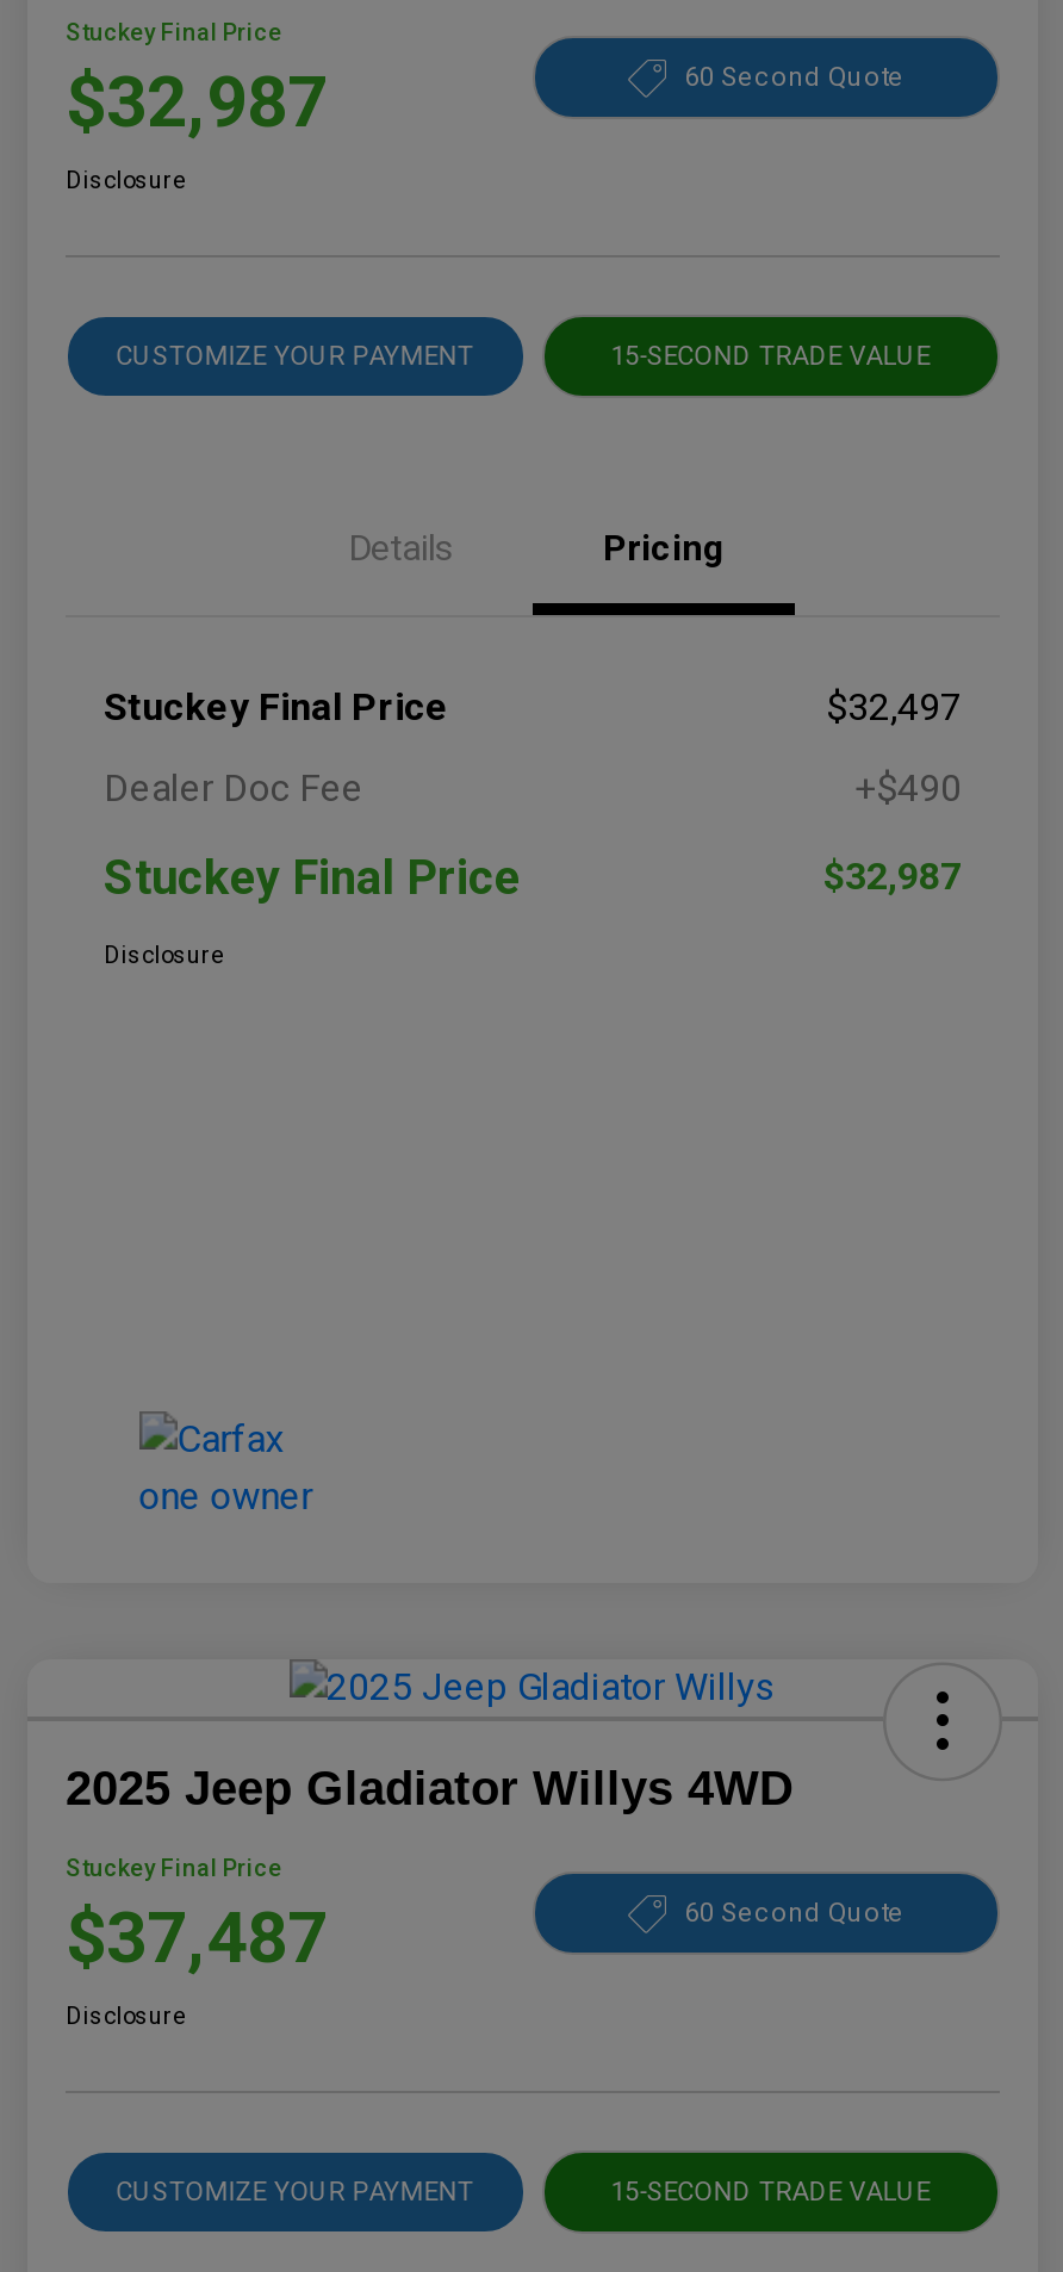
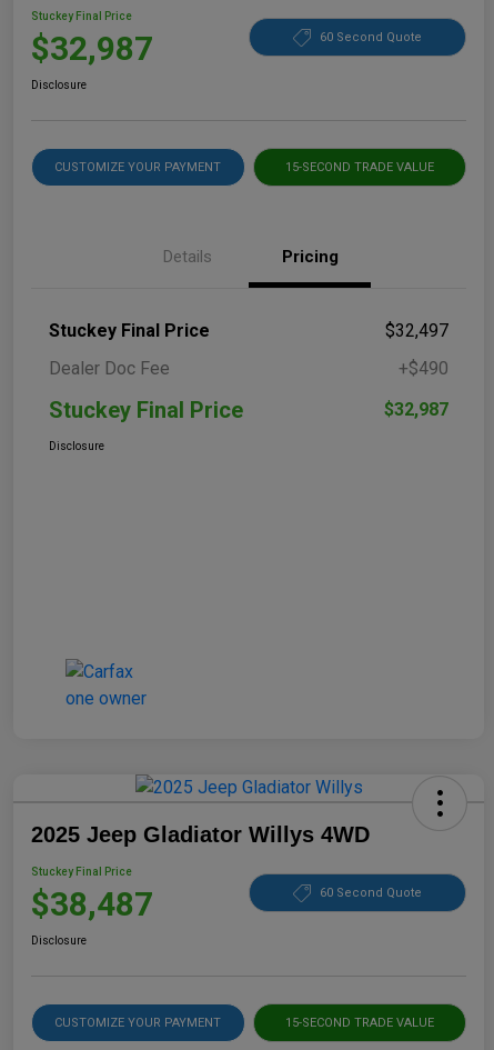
- $37,487
+ $38,487
